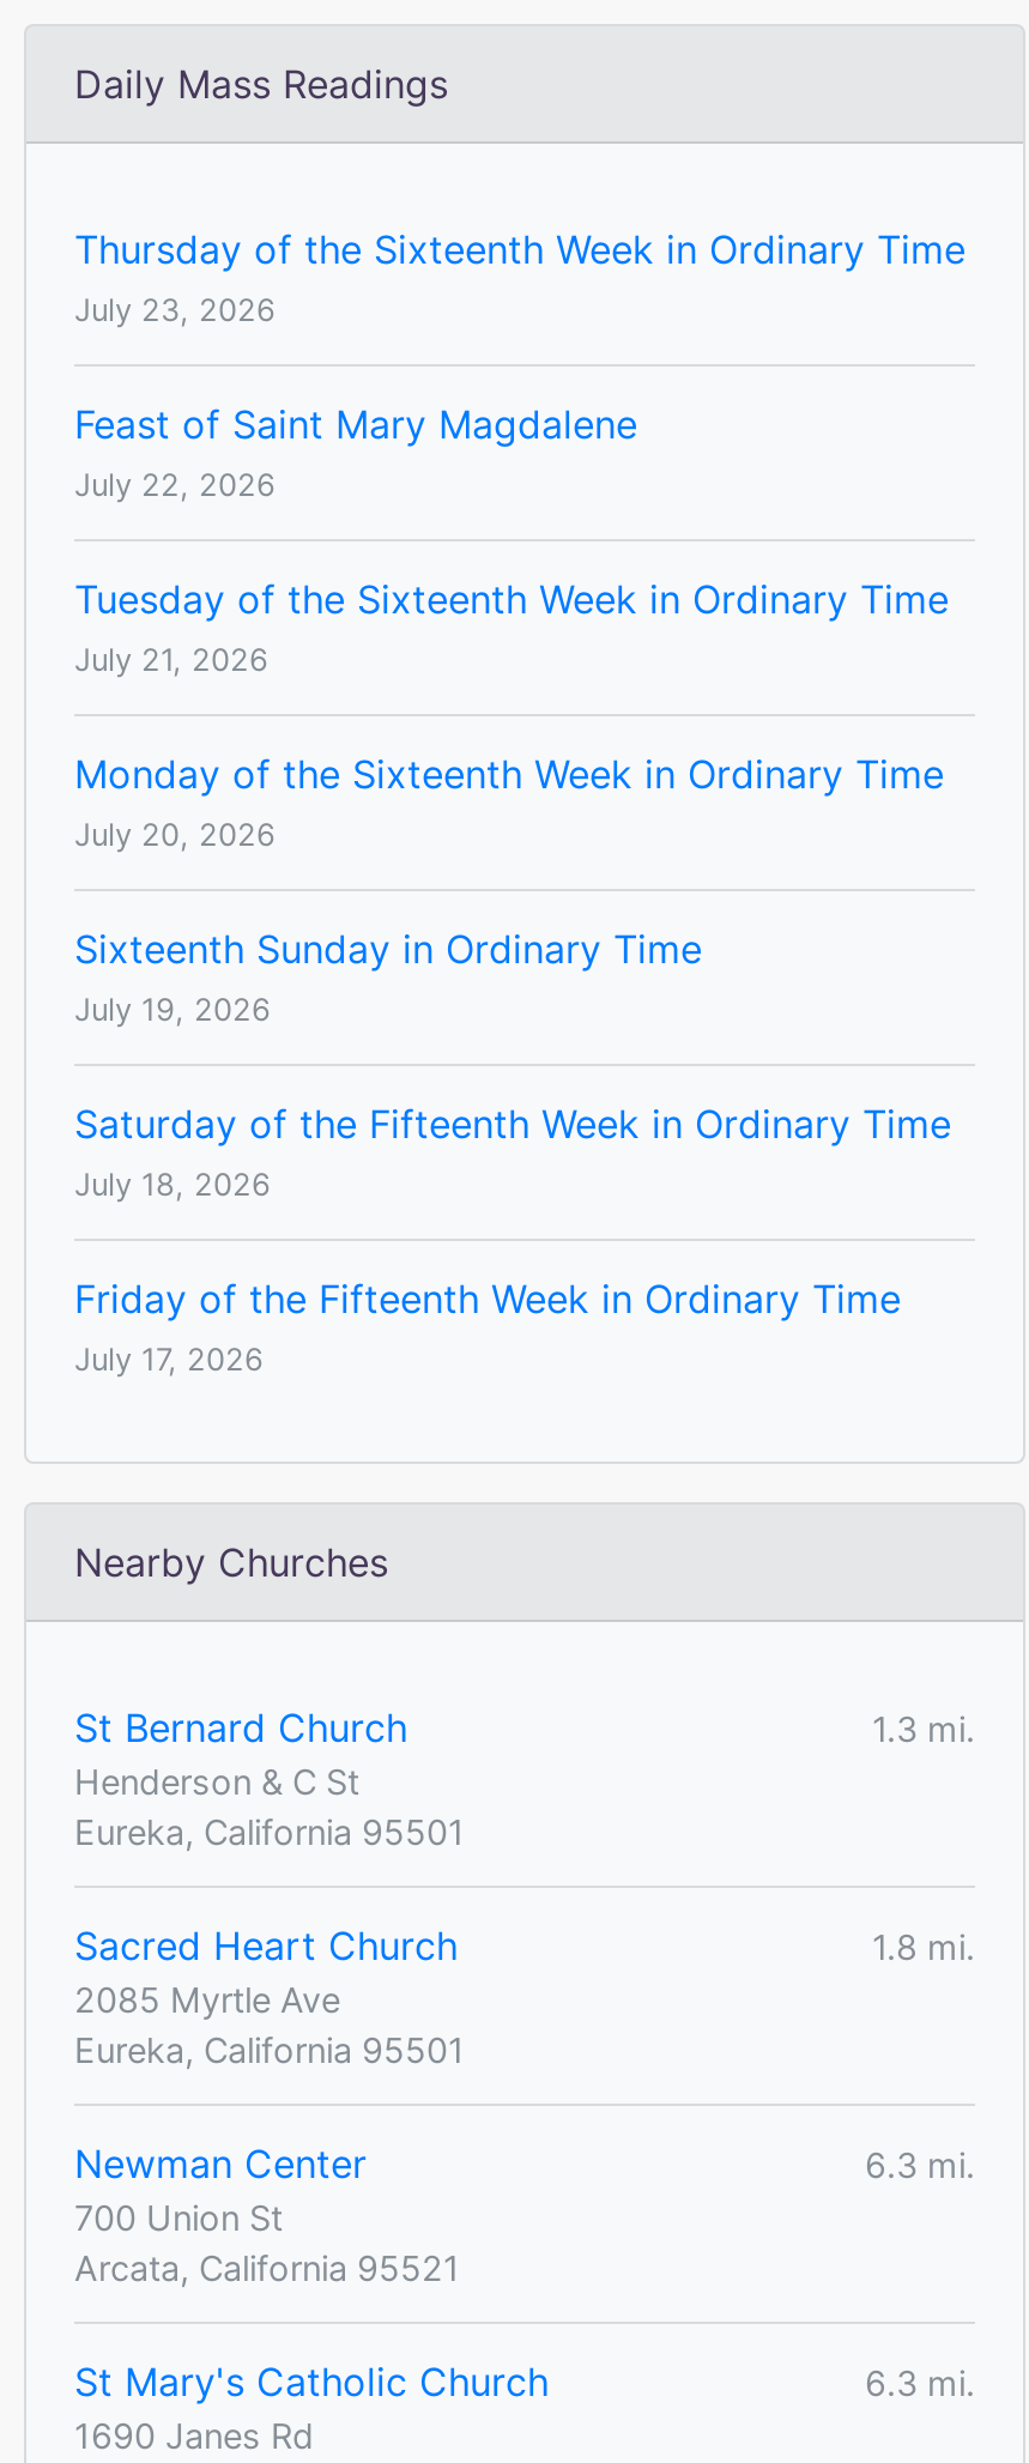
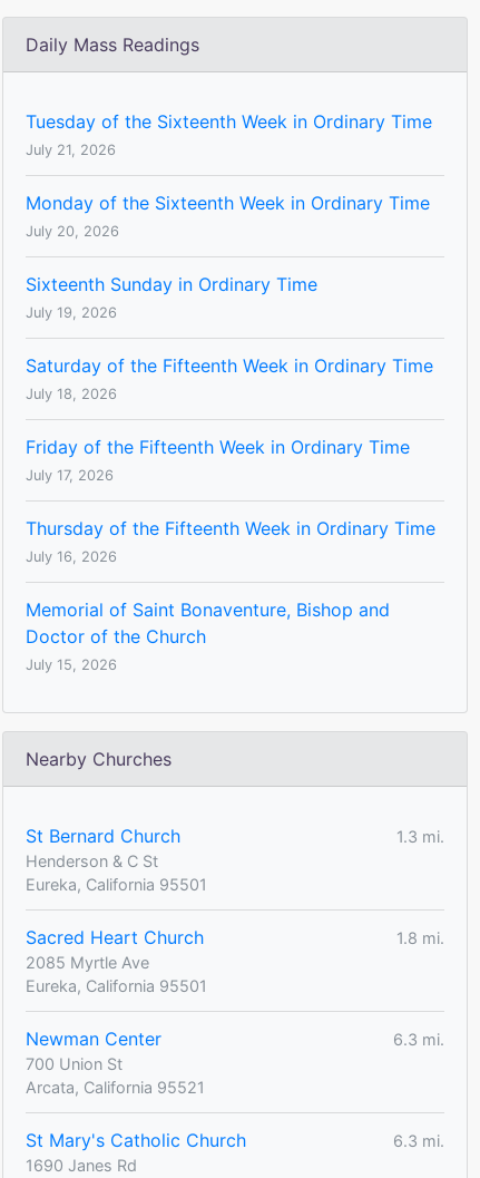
- Thursday of the Sixteenth Week in Ordinary Time
- July 23, 2026
- Feast of Saint Mary Magdalene
- July 22, 2026

moved up: Tuesday of the Sixteenth Week in Ordinary Time | July 21, 2026 | Monday of the Sixteenth Week in Ordinary Time | ... | Friday of the Fifteenth Week in Ordinary Time | July 17, 2026

+ Thursday of the Fifteenth Week in Ordinary Time
+ July 16, 2026
+ Memorial of Saint Bonaventure, Bishop and
+ Doctor of the Church
+ July 15, 2026
